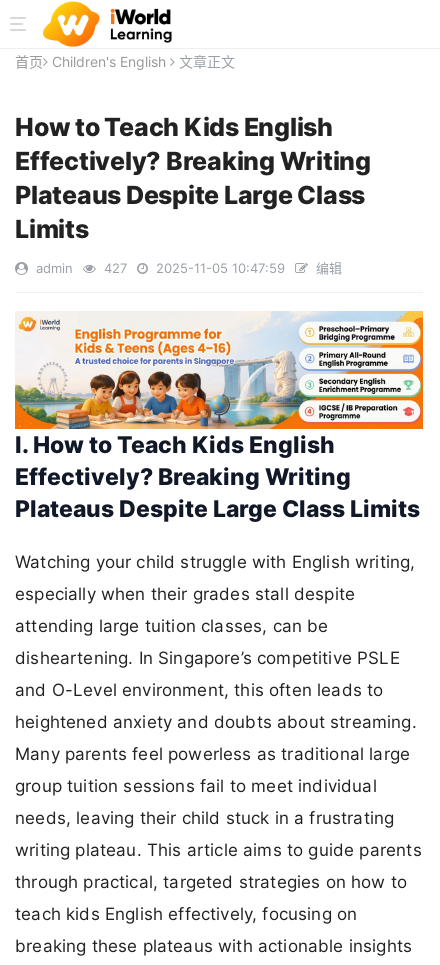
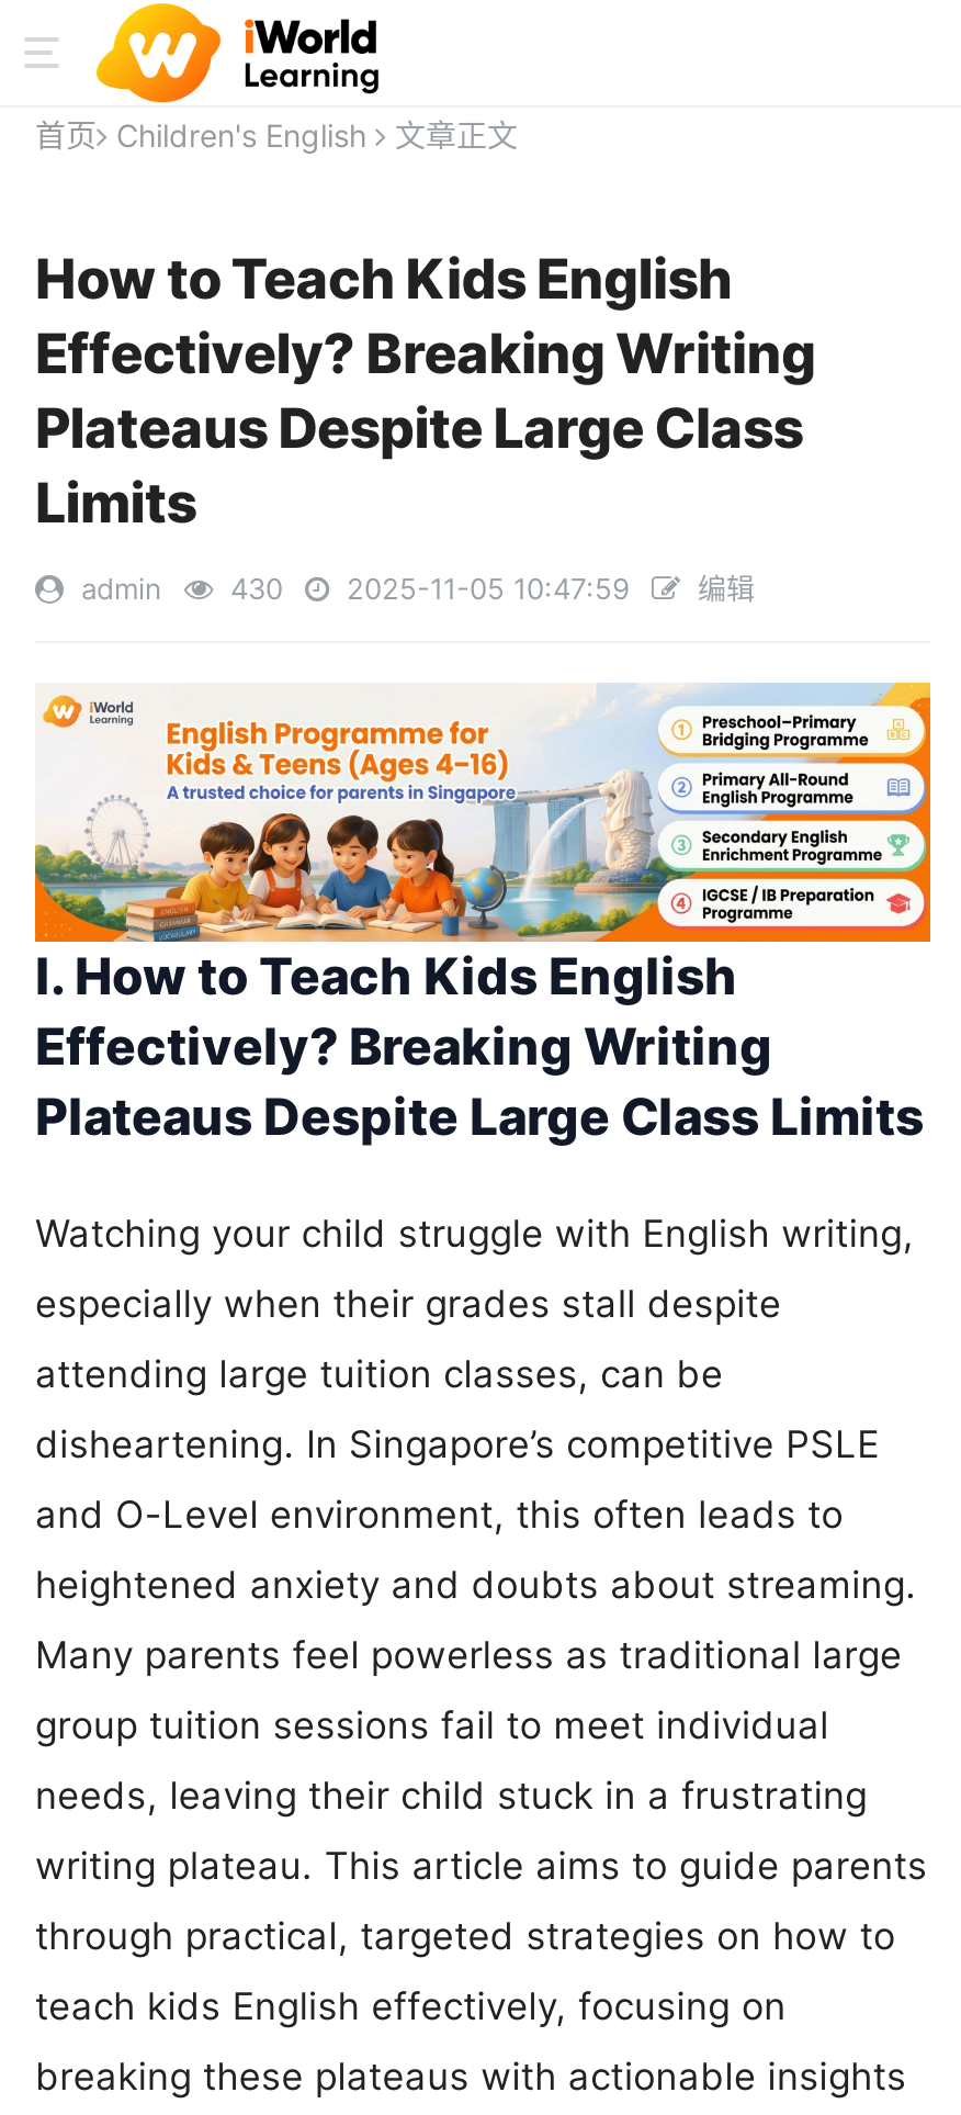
- admin 427 2025-11-05 10:47:59 编辑
+ admin 430 2025-11-05 10:47:59 编辑
